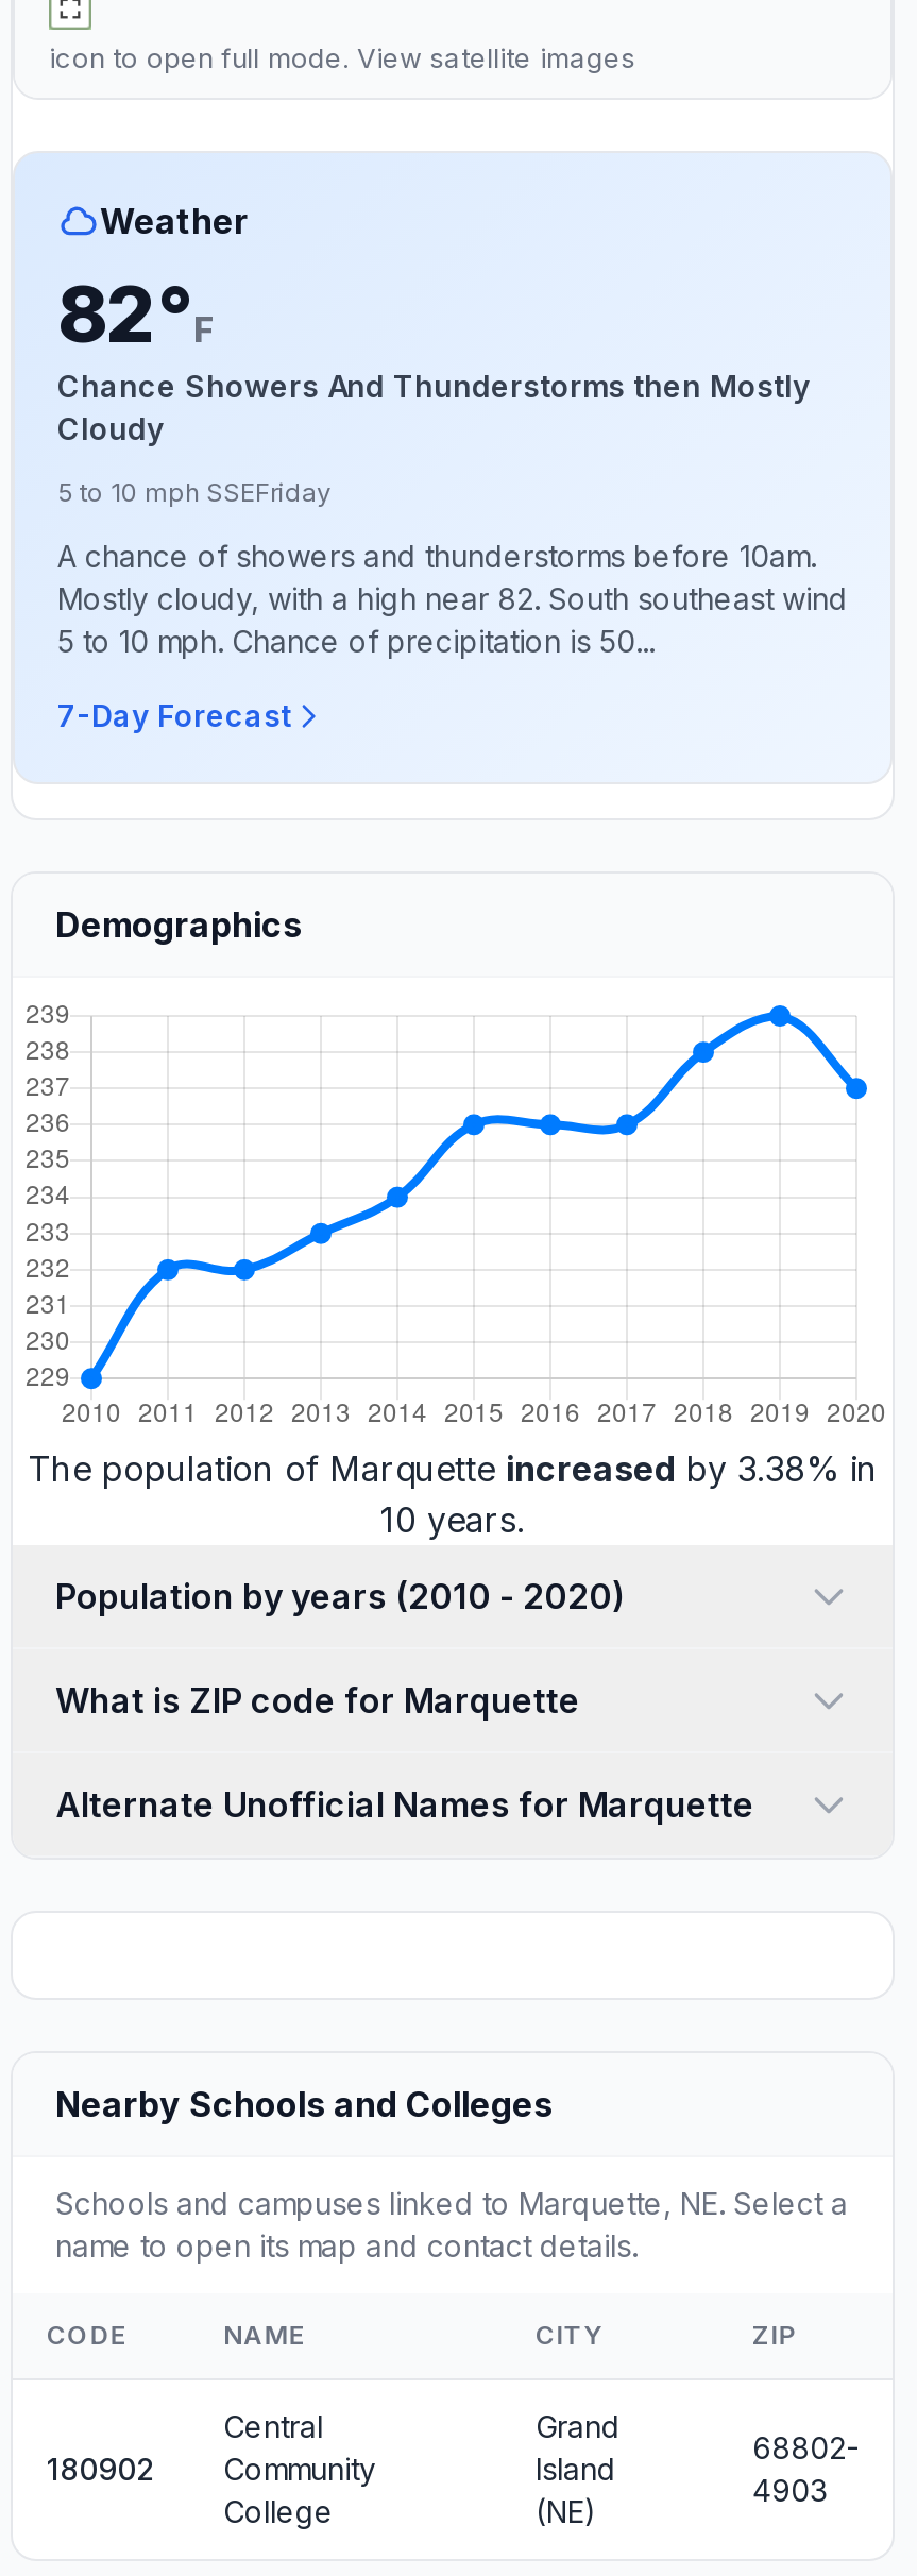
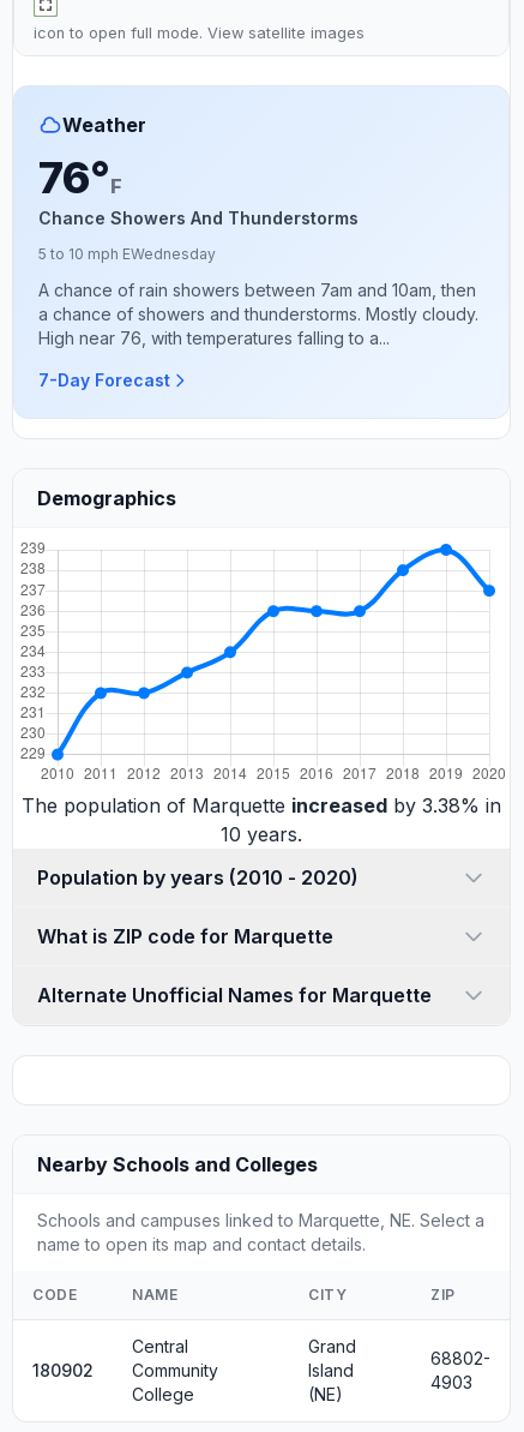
- 82°F
- Chance Showers And Thunderstorms then Mostly
- Cloudy
+ 76°F
+ Chance Showers And Thunderstorms

- 5 to 10 mph SSEFriday
+ 5 to 10 mph EWednesday

- A chance of showers and thunderstorms before 10am.
- Mostly cloudy, with a high near 82. South southeast wind
- 5 to 10 mph. Chance of precipitation is 50...
+ A chance of rain showers between 7am and 10am, then
+ a chance of showers and thunderstorms. Mostly cloudy.
+ High near 76, with temperatures falling to a...
